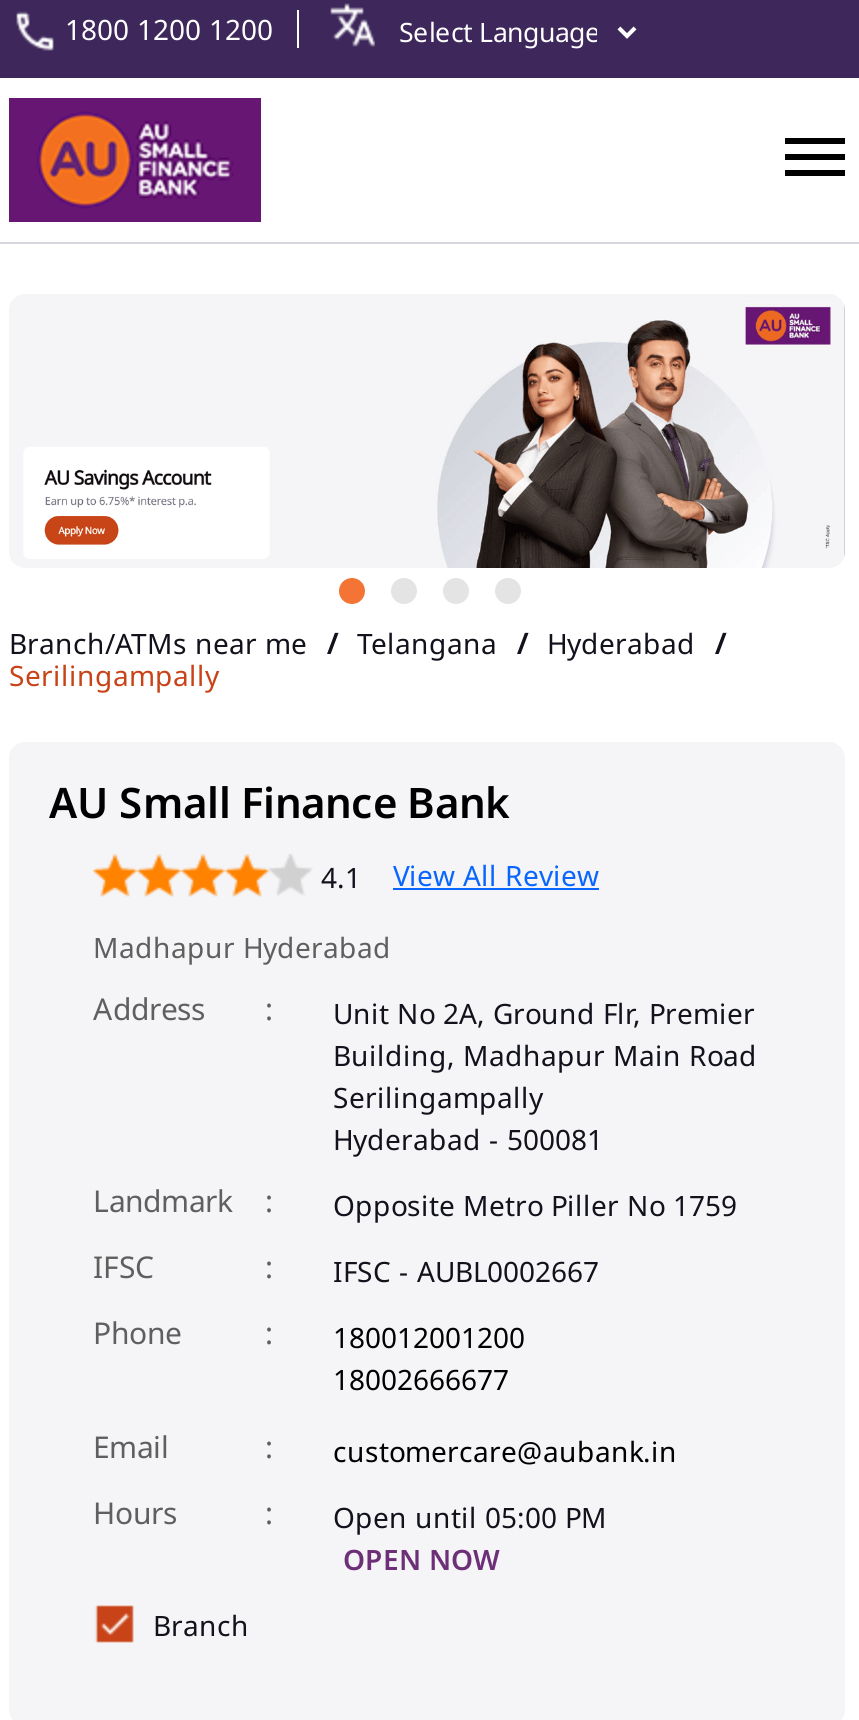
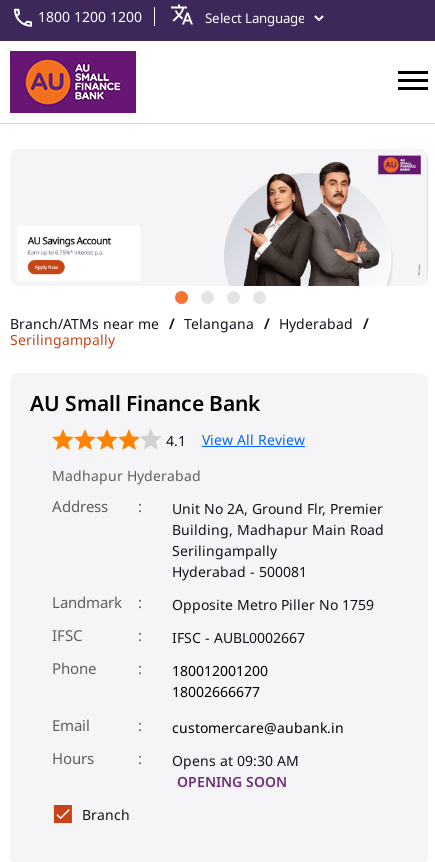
- Open until 05:00 PM
- OPEN NOW
+ Opens at 09:30 AM
+ OPENING SOON
